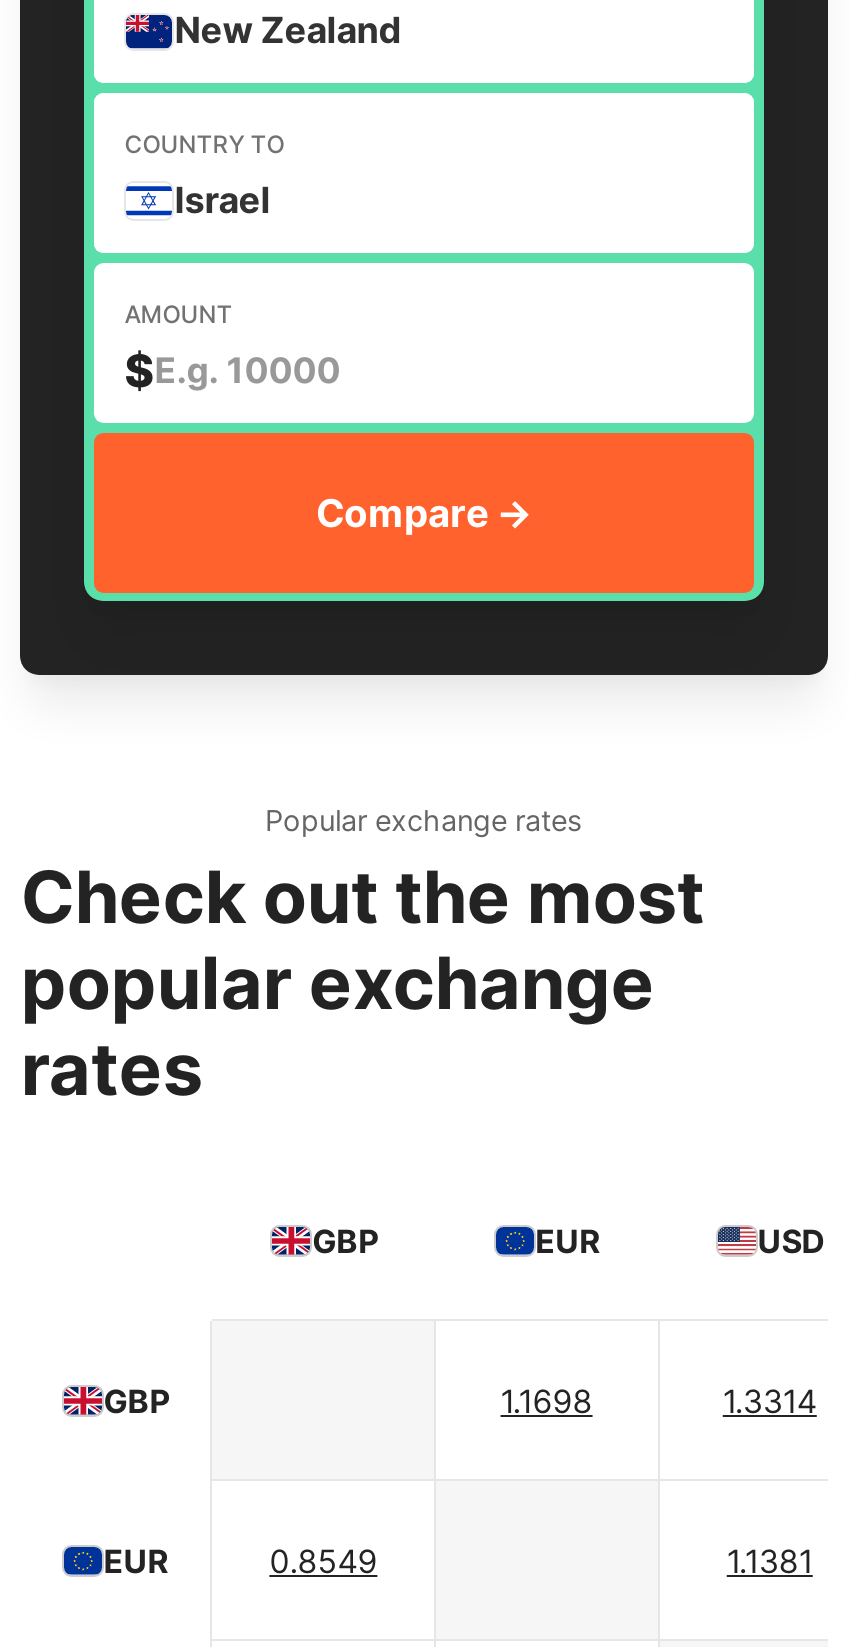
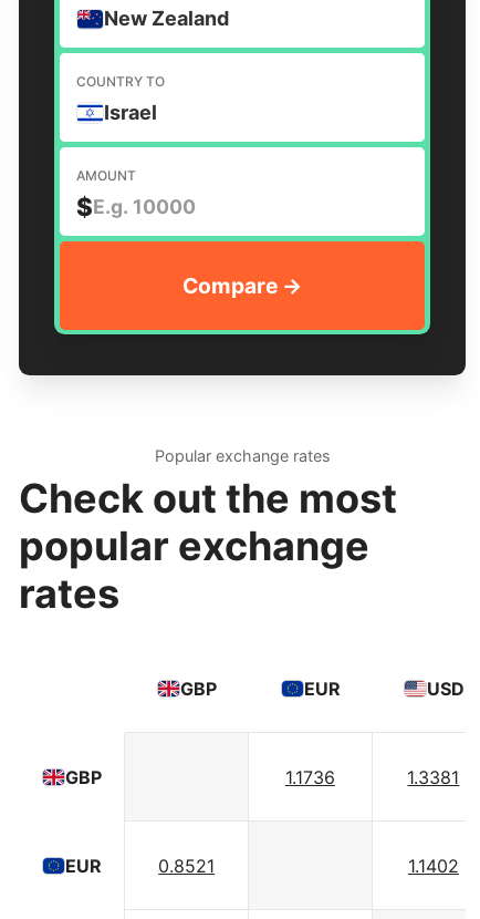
- 1.1698
+ 1.1736

- 1.3314
+ 1.3381

- 0.8549
+ 0.8521

- 1.1381
+ 1.1402
